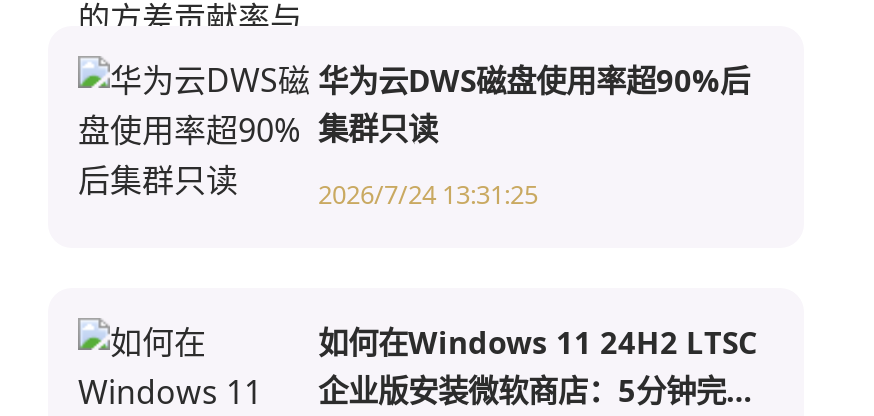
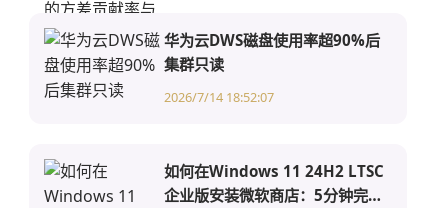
- 2026/7/24 13:31:25
+ 2026/7/14 18:52:07
